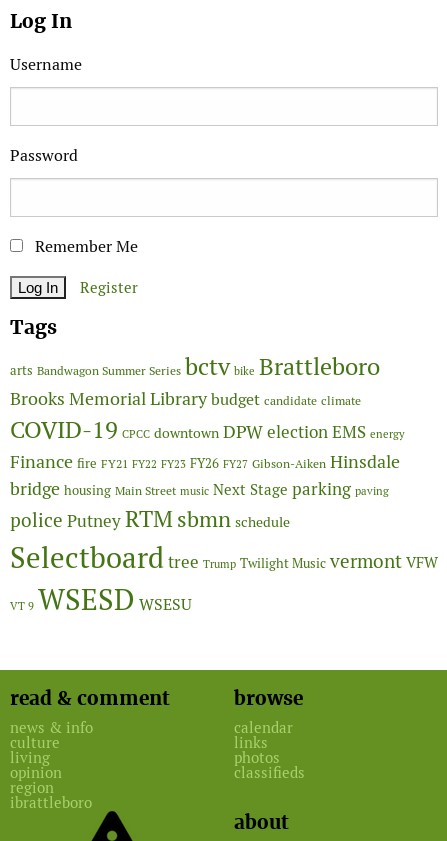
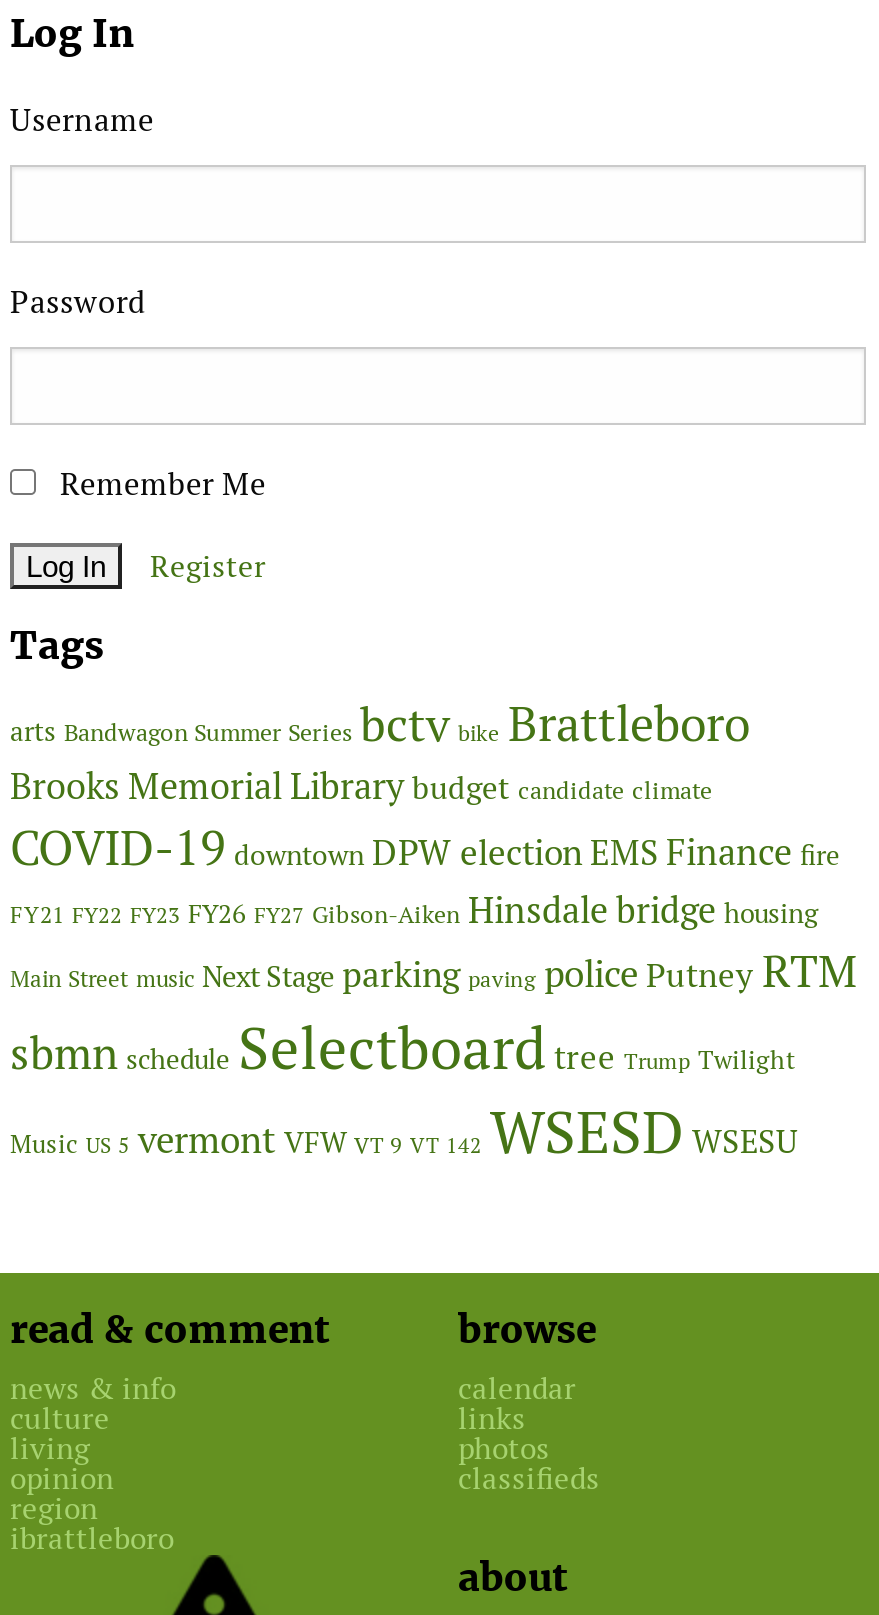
- COVID-19 CPCC downtown DPW election EMS energy
- Finance fire FY21 FY22 FY23 FY26 FY27 Gibson-Aiken Hinsdale
- bridge housing Main Street music Next Stage parking paving
- police Putney RTM sbmn schedule
- Selectboard tree Trump Twilight Music vermont VFW
- VT 9 WSESD WSESU
+ COVID-19 downtown DPW election EMS Finance fire
+ FY21 FY22 FY23 FY26 FY27 Gibson-Aiken Hinsdale bridge housing
+ Main Street music Next Stage parking paving police Putney RTM
+ sbmn schedule Selectboard tree Trump Twilight
+ Music US 5 vermont VFW VT 9 VT 142 WSESD WSESU
